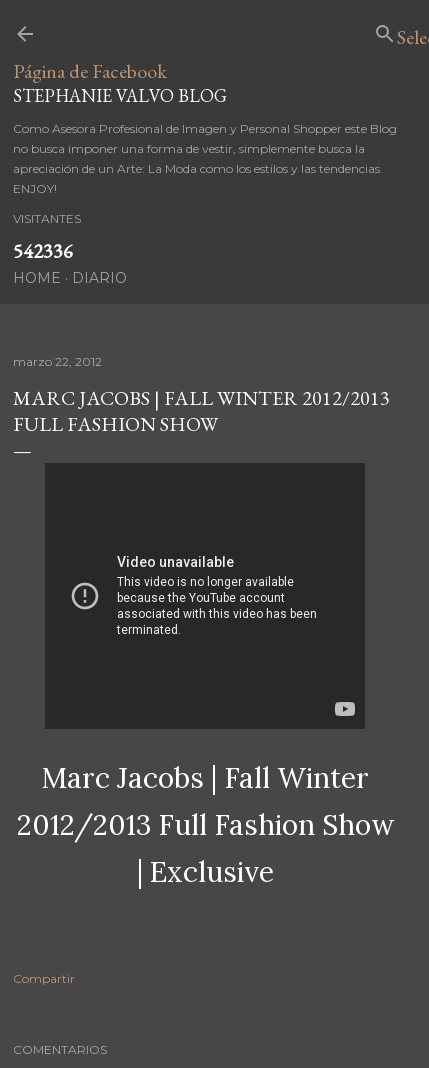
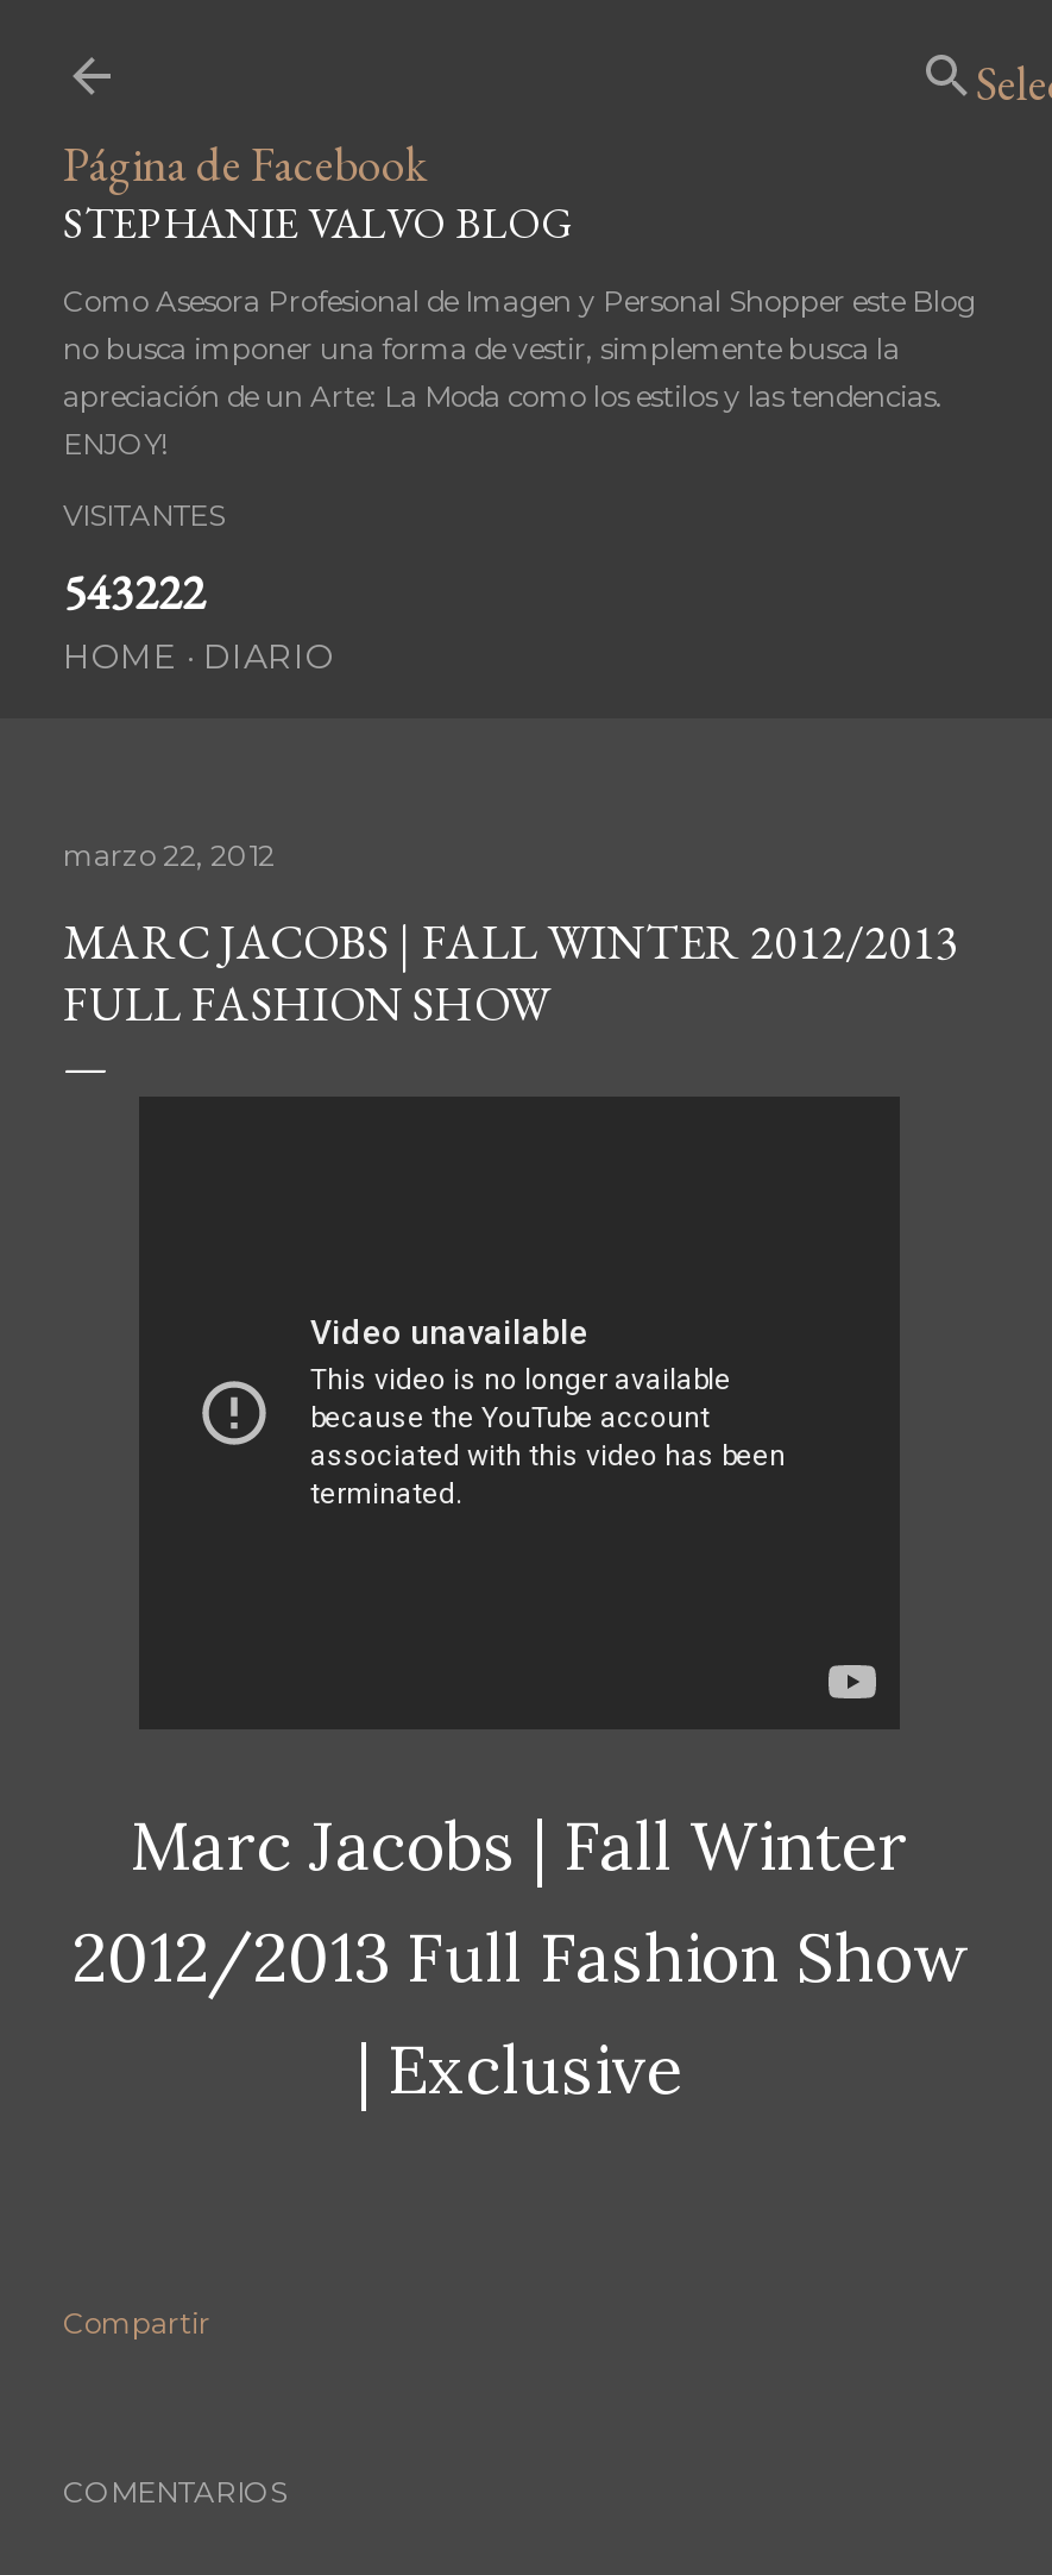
- 542336
+ 543222
